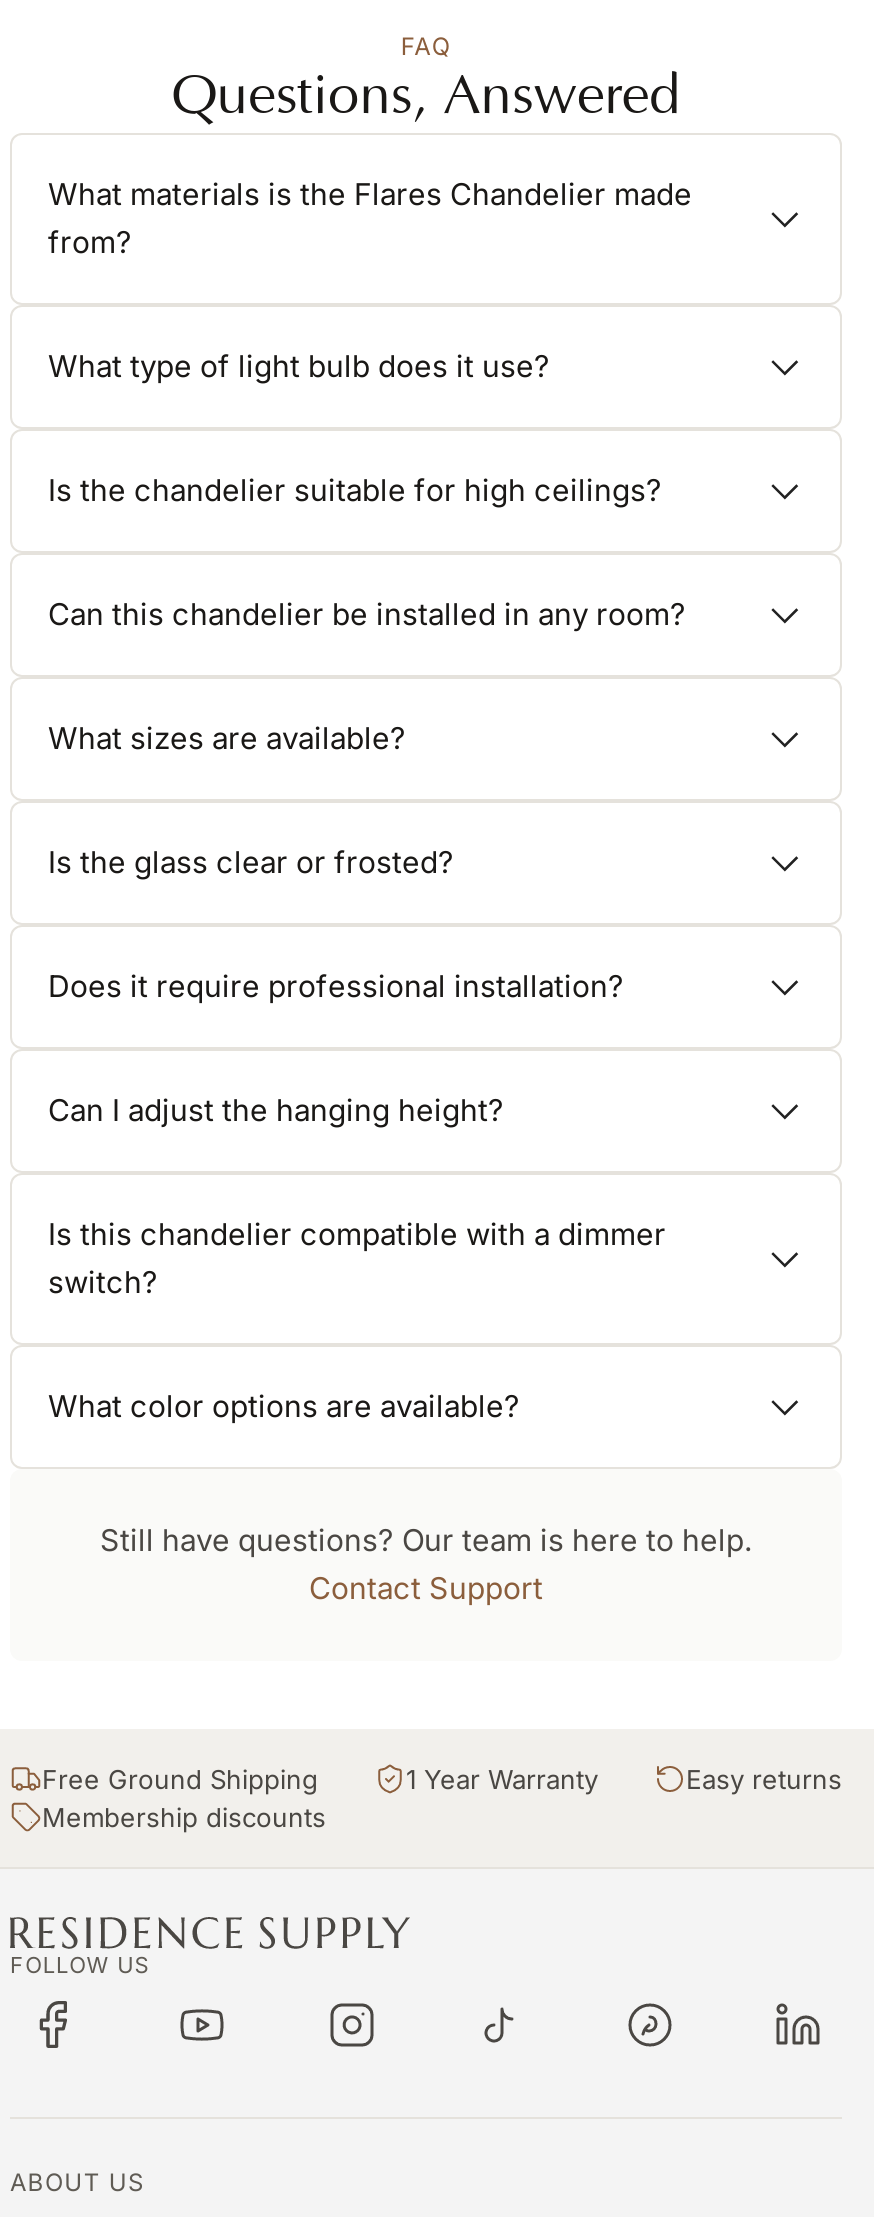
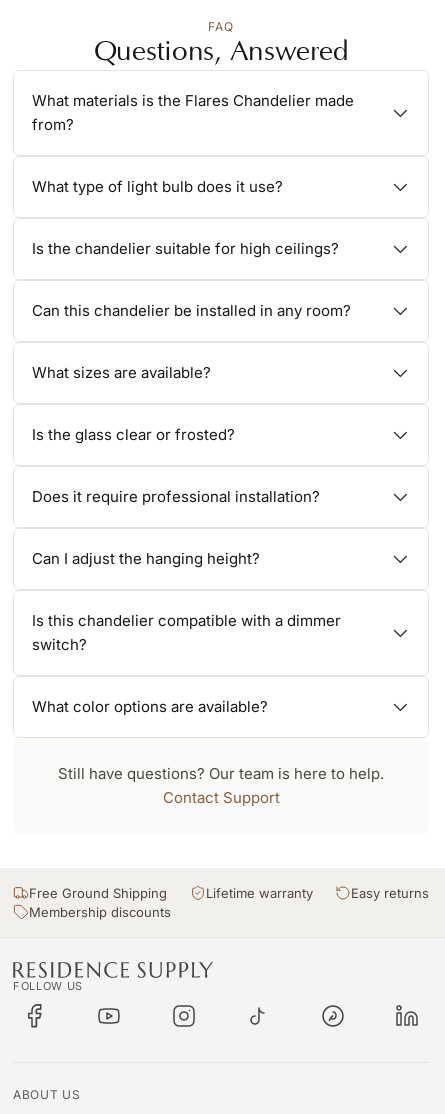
- 1 Year Warranty
+ Lifetime warranty
